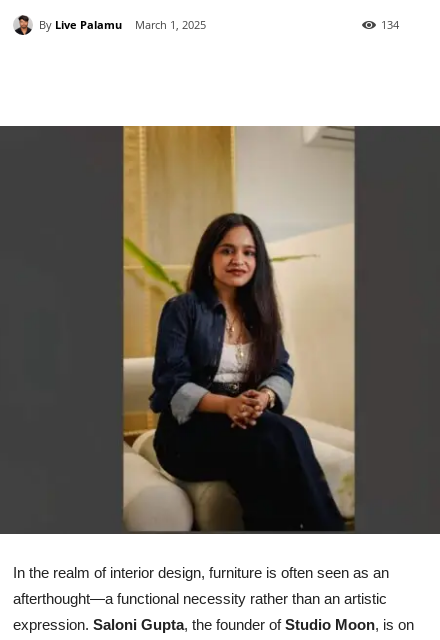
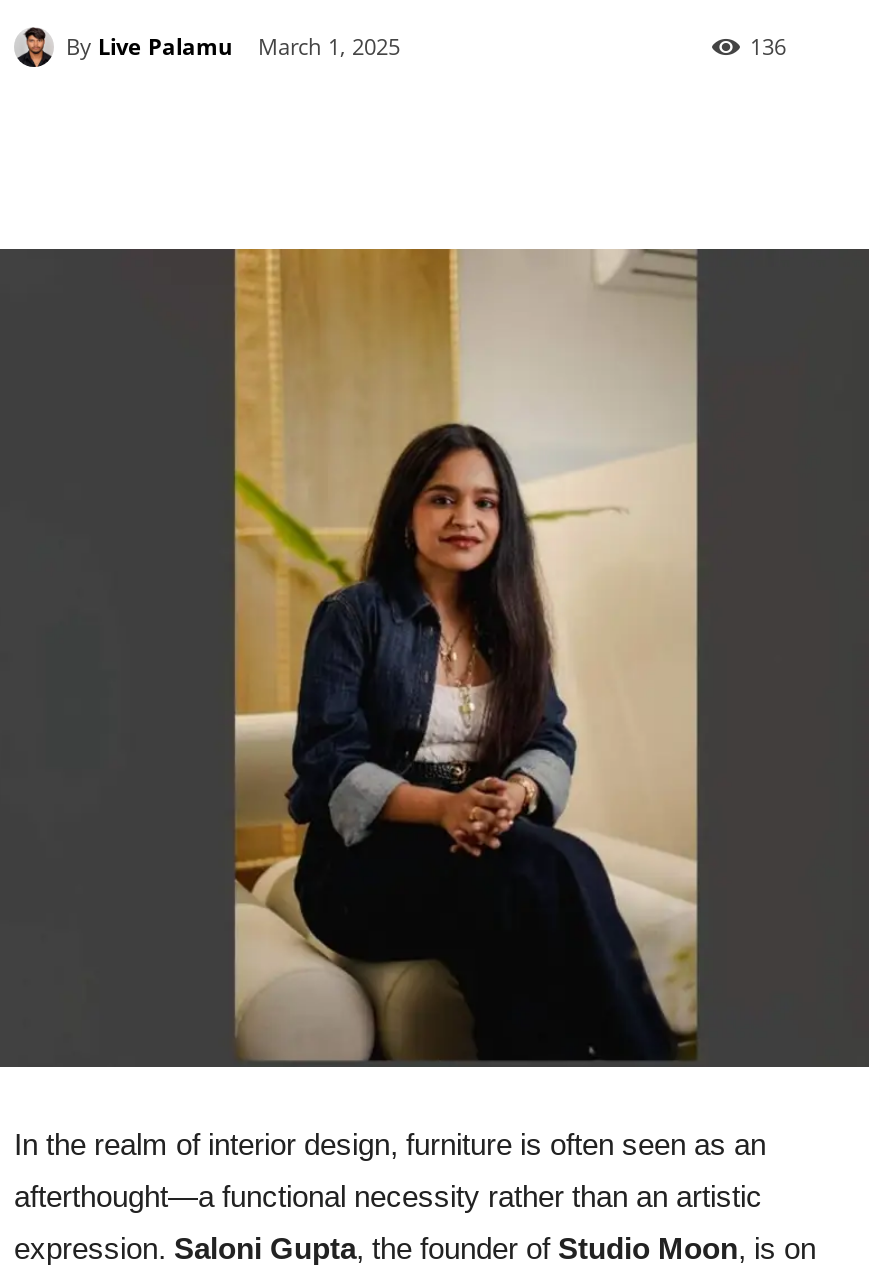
- 134
+ 136
